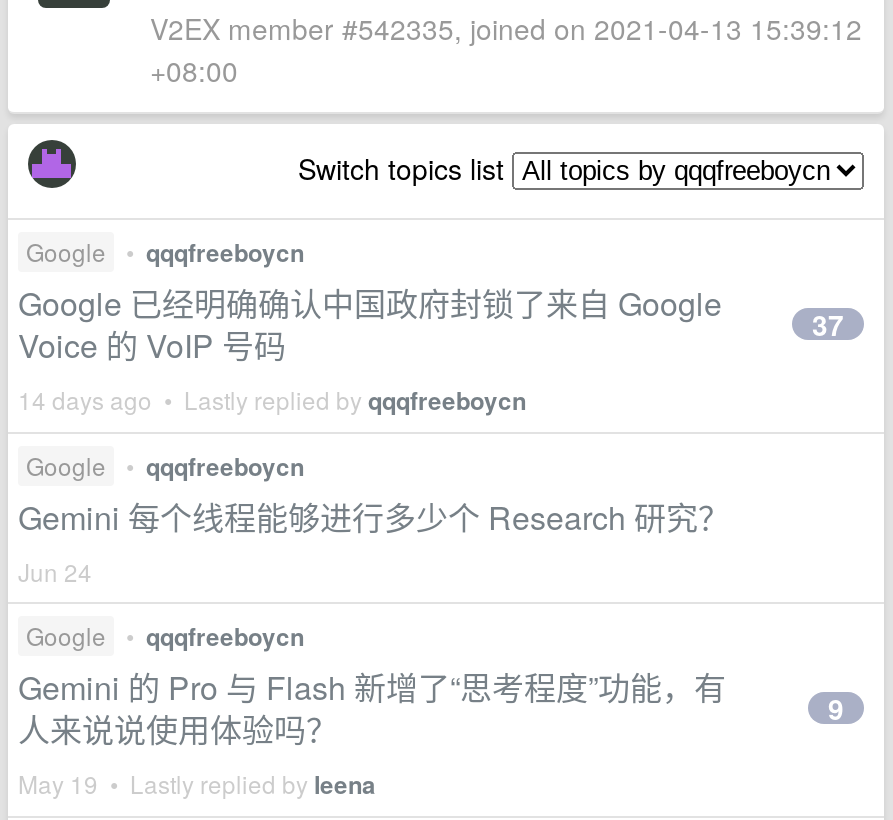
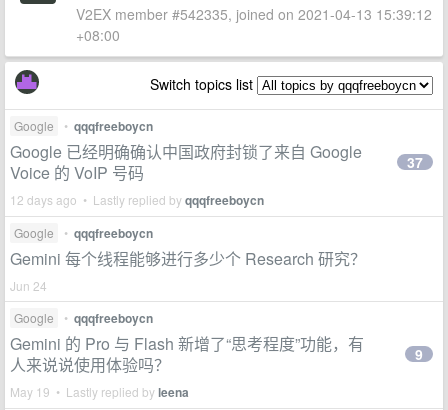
- 14 days ago • Lastly replied by qqqfreeboycn
+ 12 days ago • Lastly replied by qqqfreeboycn
